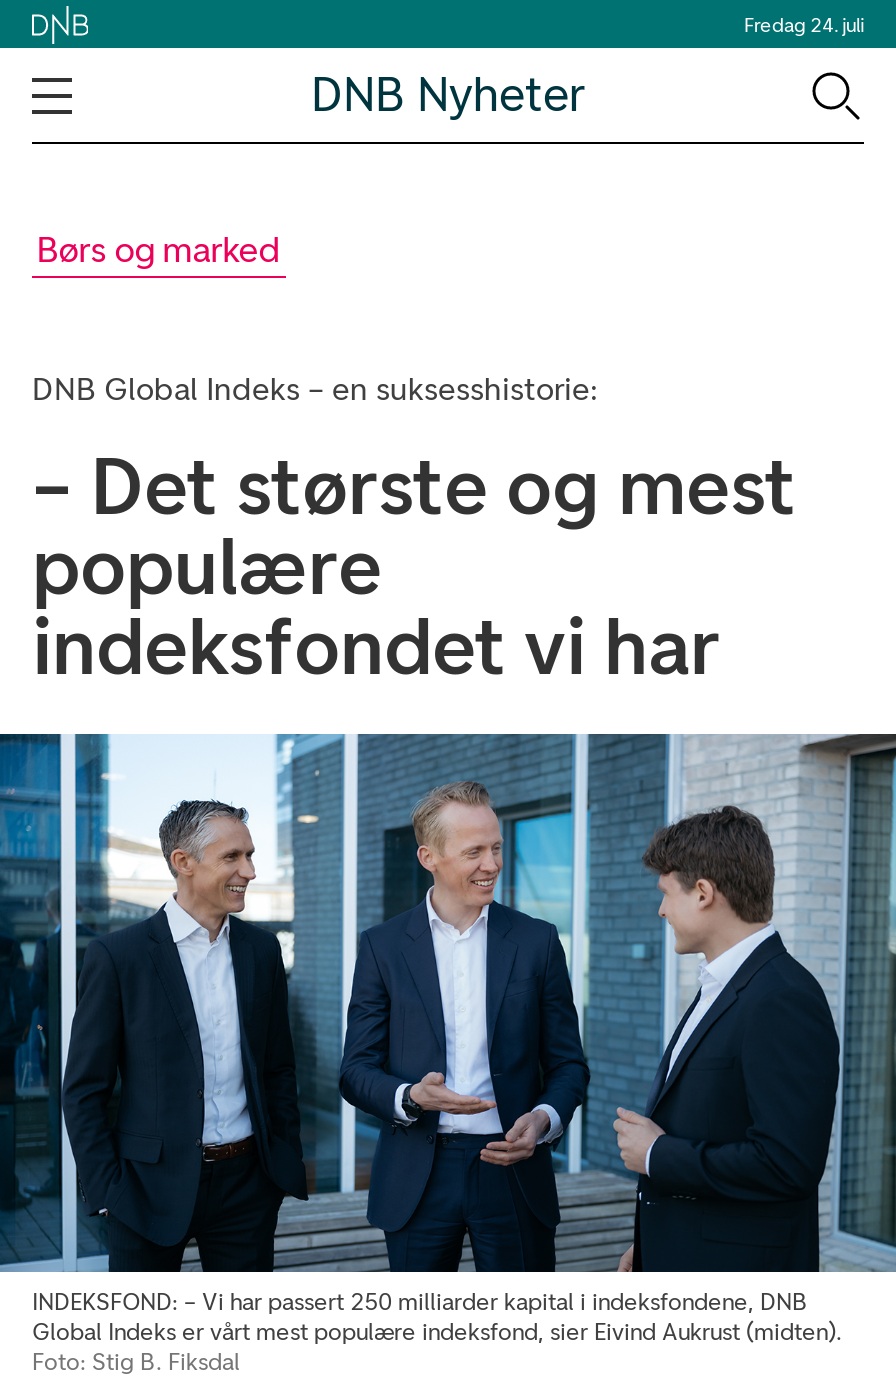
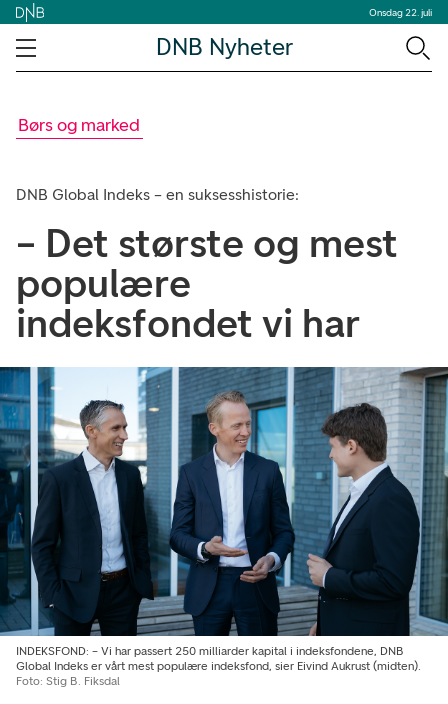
- Fredag 24. juli
+ Onsdag 22. juli
